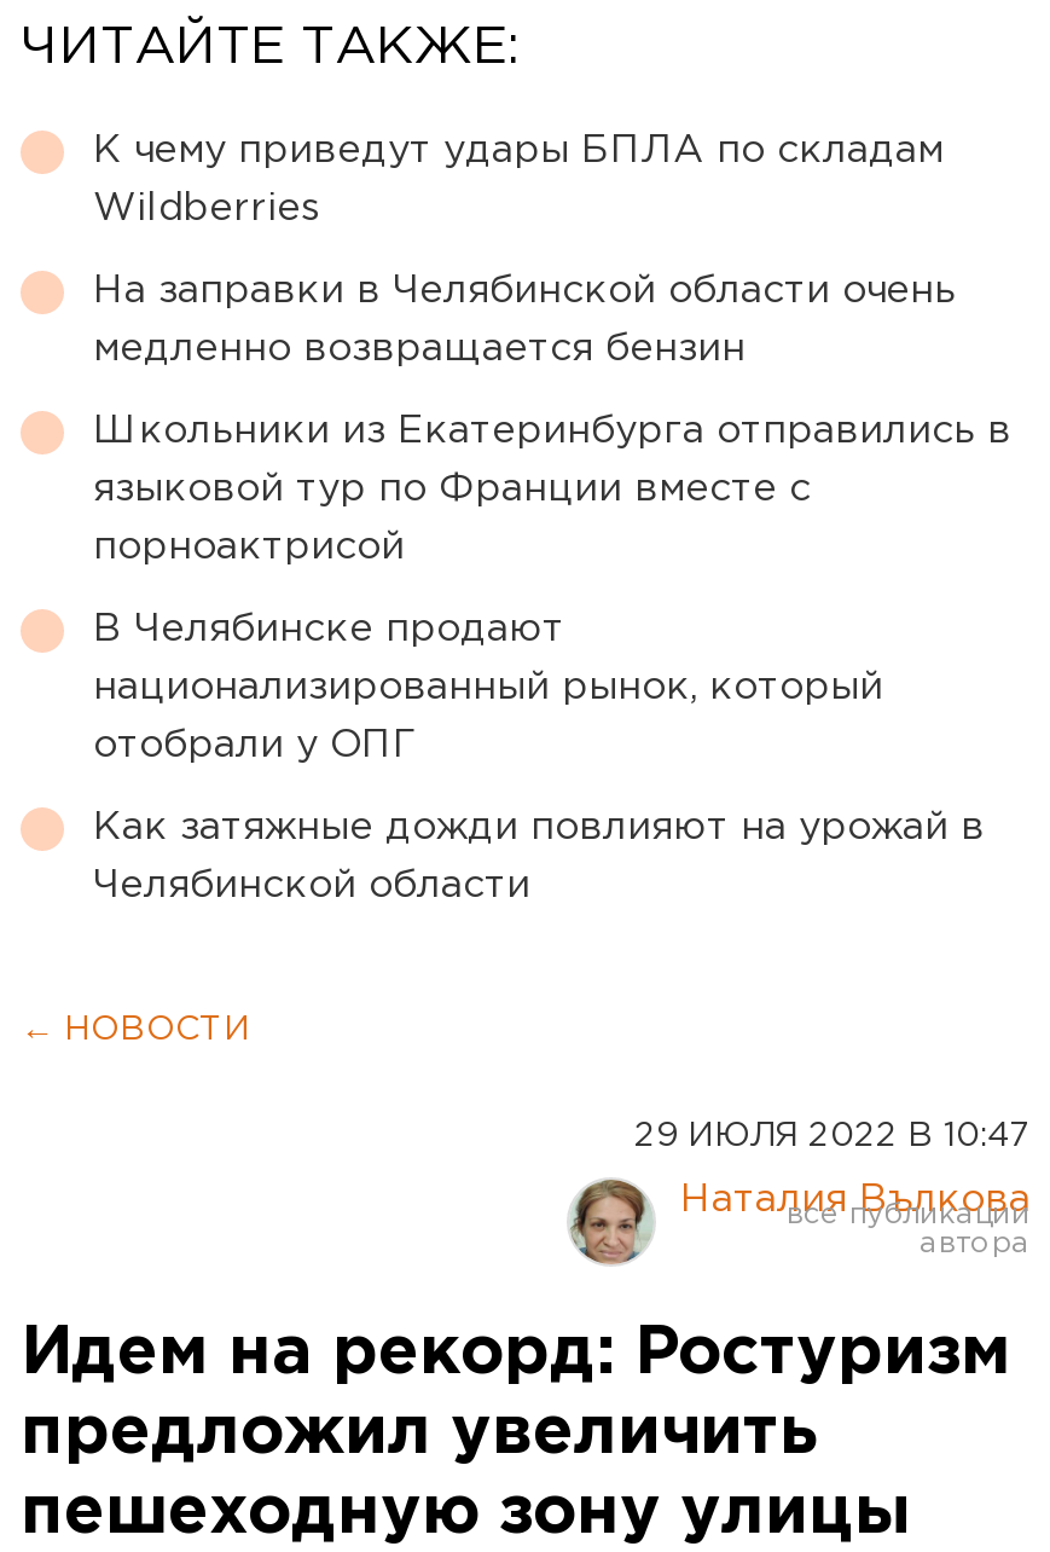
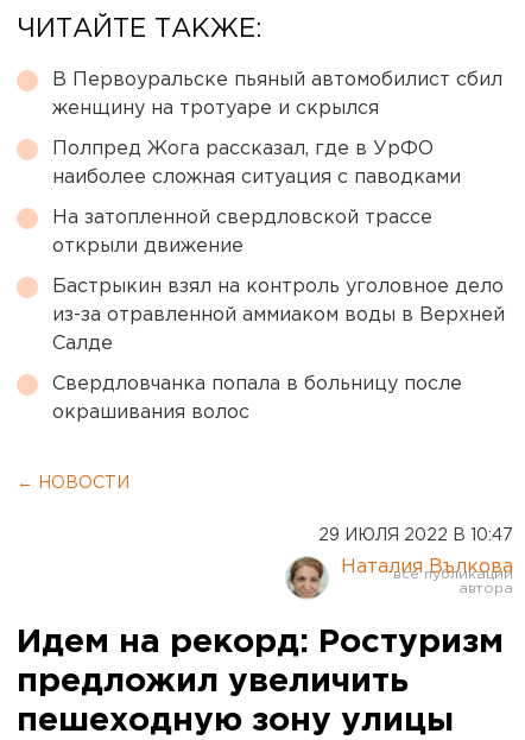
- К чему приведут удары БПЛА по складам
- Wildberries
- На заправки в Челябинской области очень
- медленно возвращается бензин
- Школьники из Екатеринбурга отправились в
- языковой тур по Франции вместе с
- порноактрисой
- В Челябинске продают
- национализированный рынок, который
- отобрали у ОПГ
- Как затяжные дожди повлияют на урожай в
- Челябинской области
+ В Первоуральске пьяный автомобилист сбил
+ женщину на тротуаре и скрылся
+ Полпред Жога рассказал, где в УрФО
+ наиболее сложная ситуация с паводками
+ На затопленной свердловской трассе
+ открыли движение
+ Бастрыкин взял на контроль уголовное дело
+ из-за отравленной аммиаком воды в Верхней
+ Салде
+ Свердловчанка попала в больницу после
+ окрашивания волос
